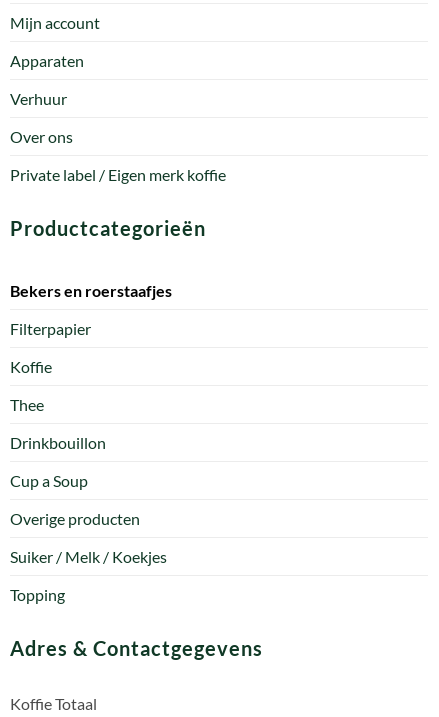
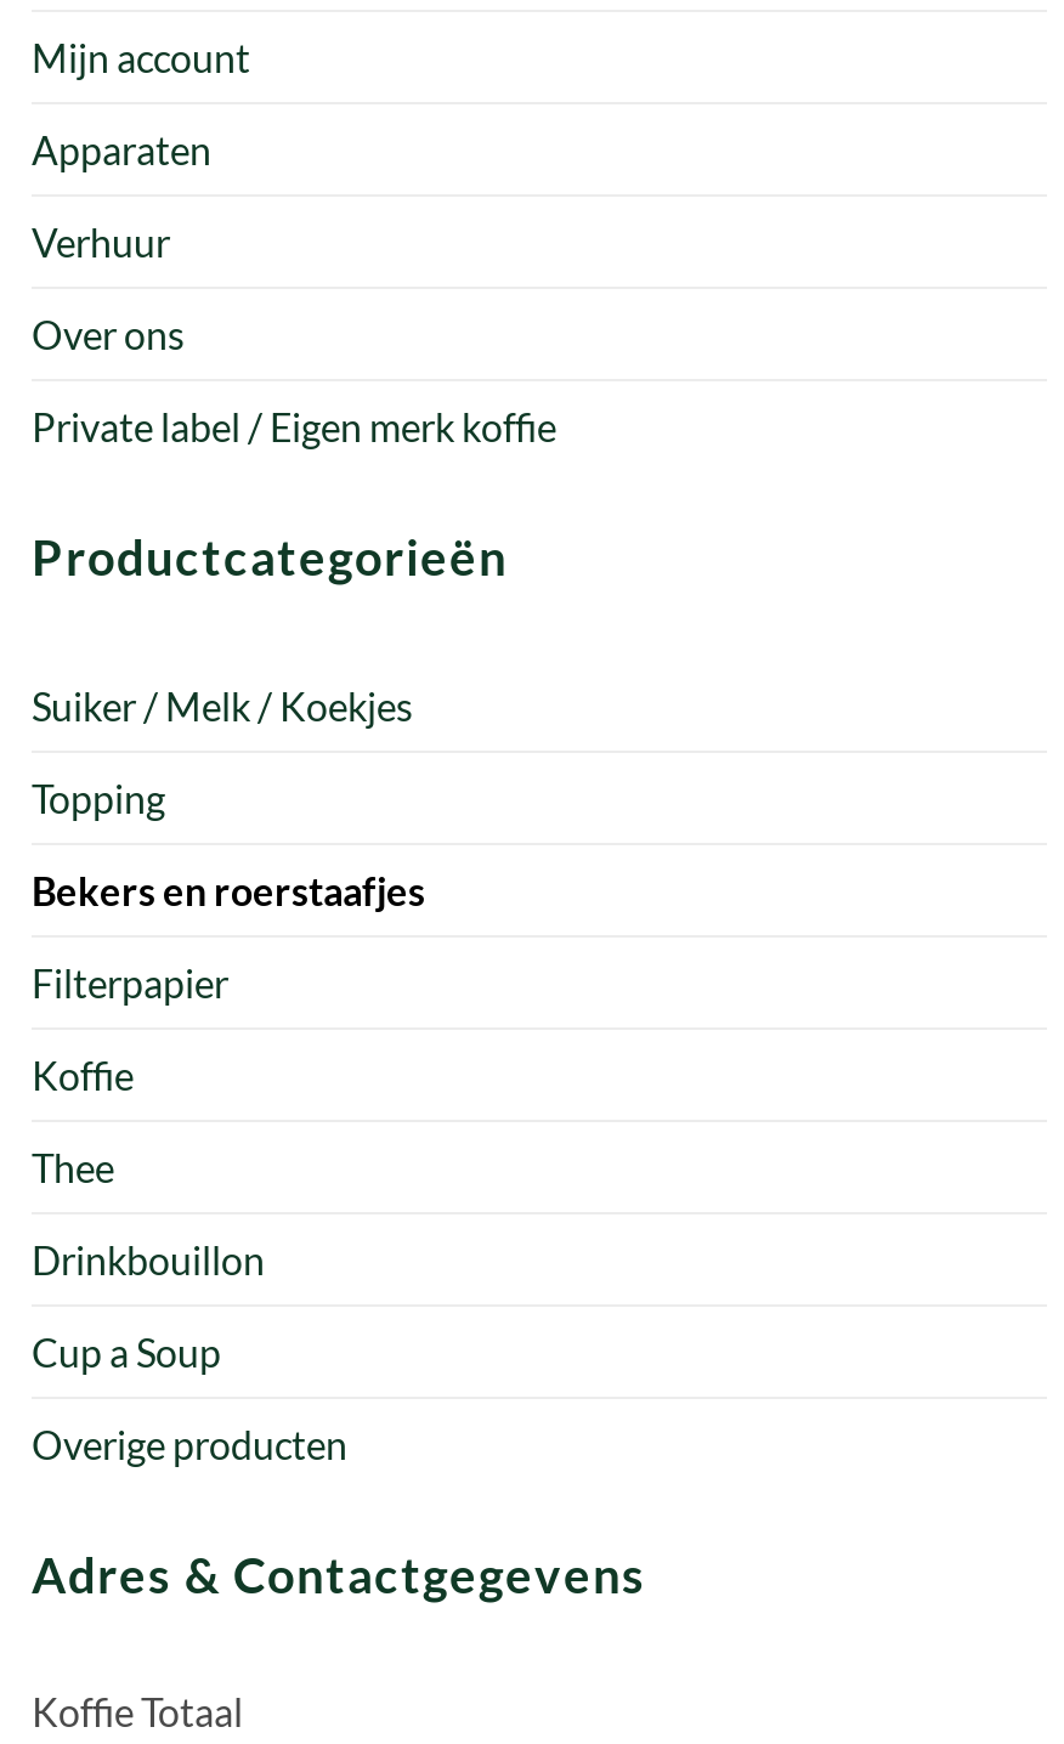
moved down: Bekers en roerstaafjes | Filterpapier | Koffie | Thee | Drinkbouillon | Cup a Soup | Overige producten

moved up: Suiker / Melk / Koekjes | Topping
